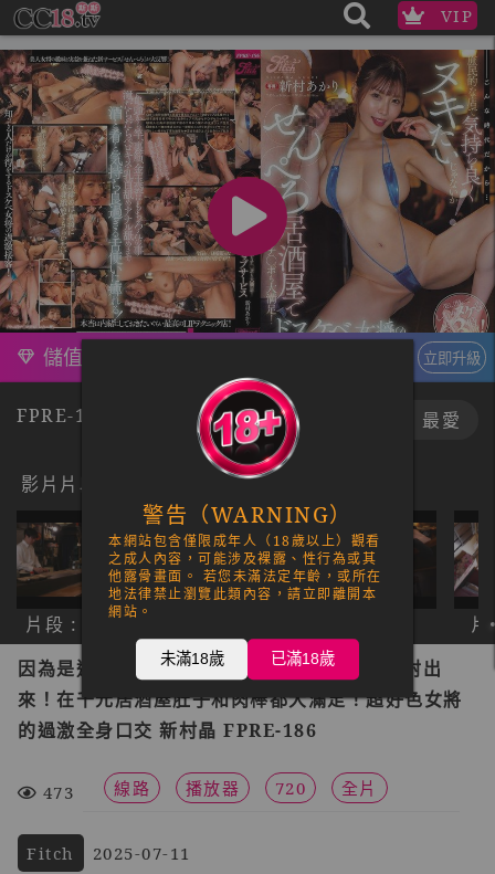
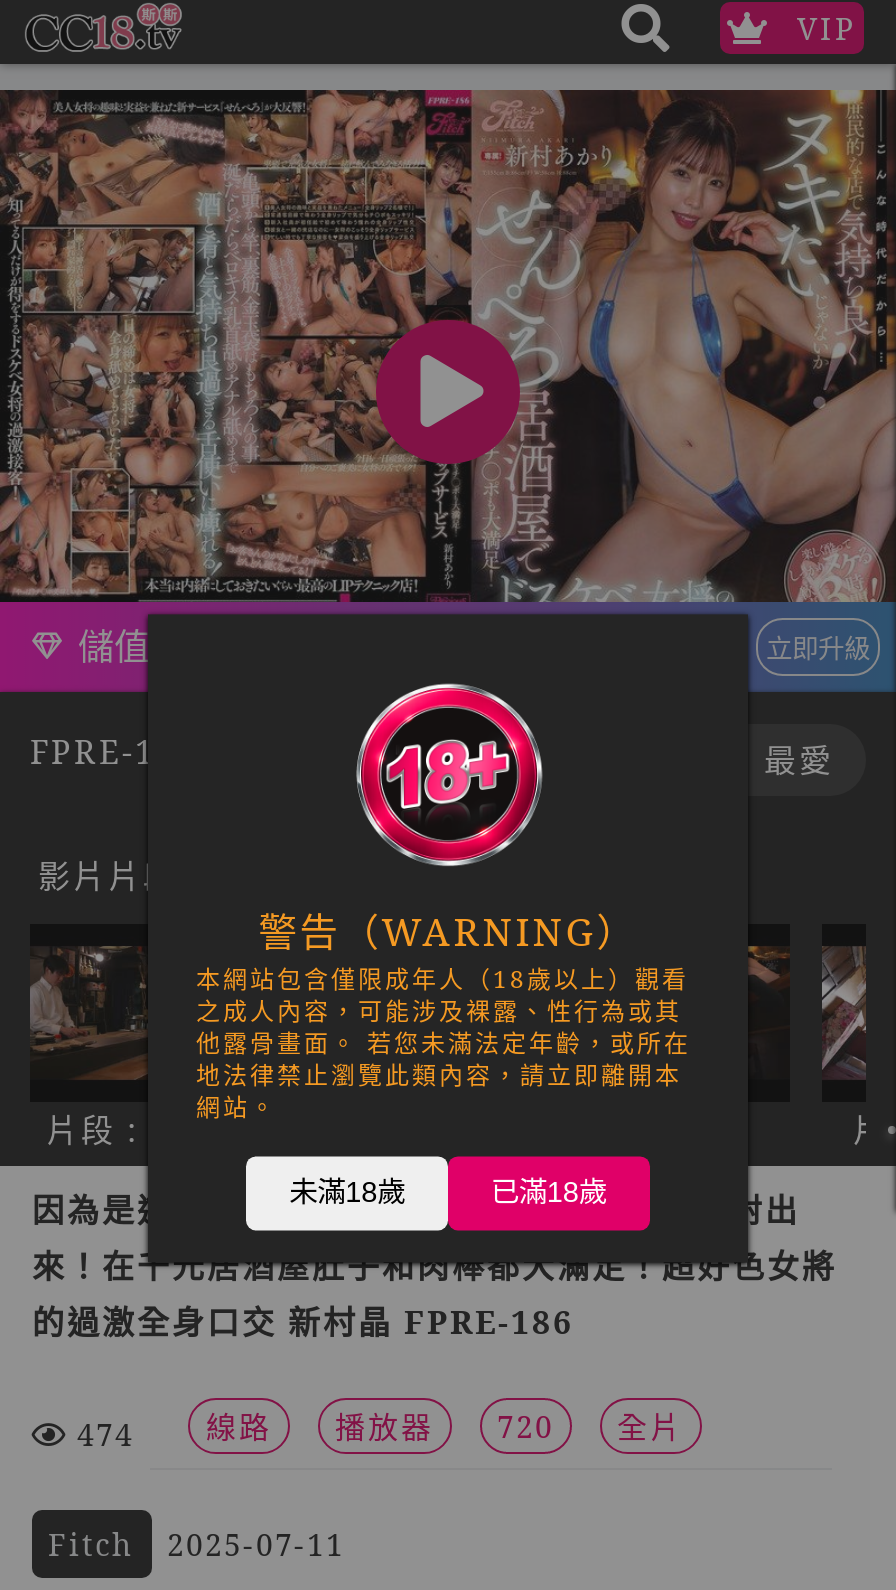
- 473 線路 播放器 720 全片
+ 474 線路 播放器 720 全片
